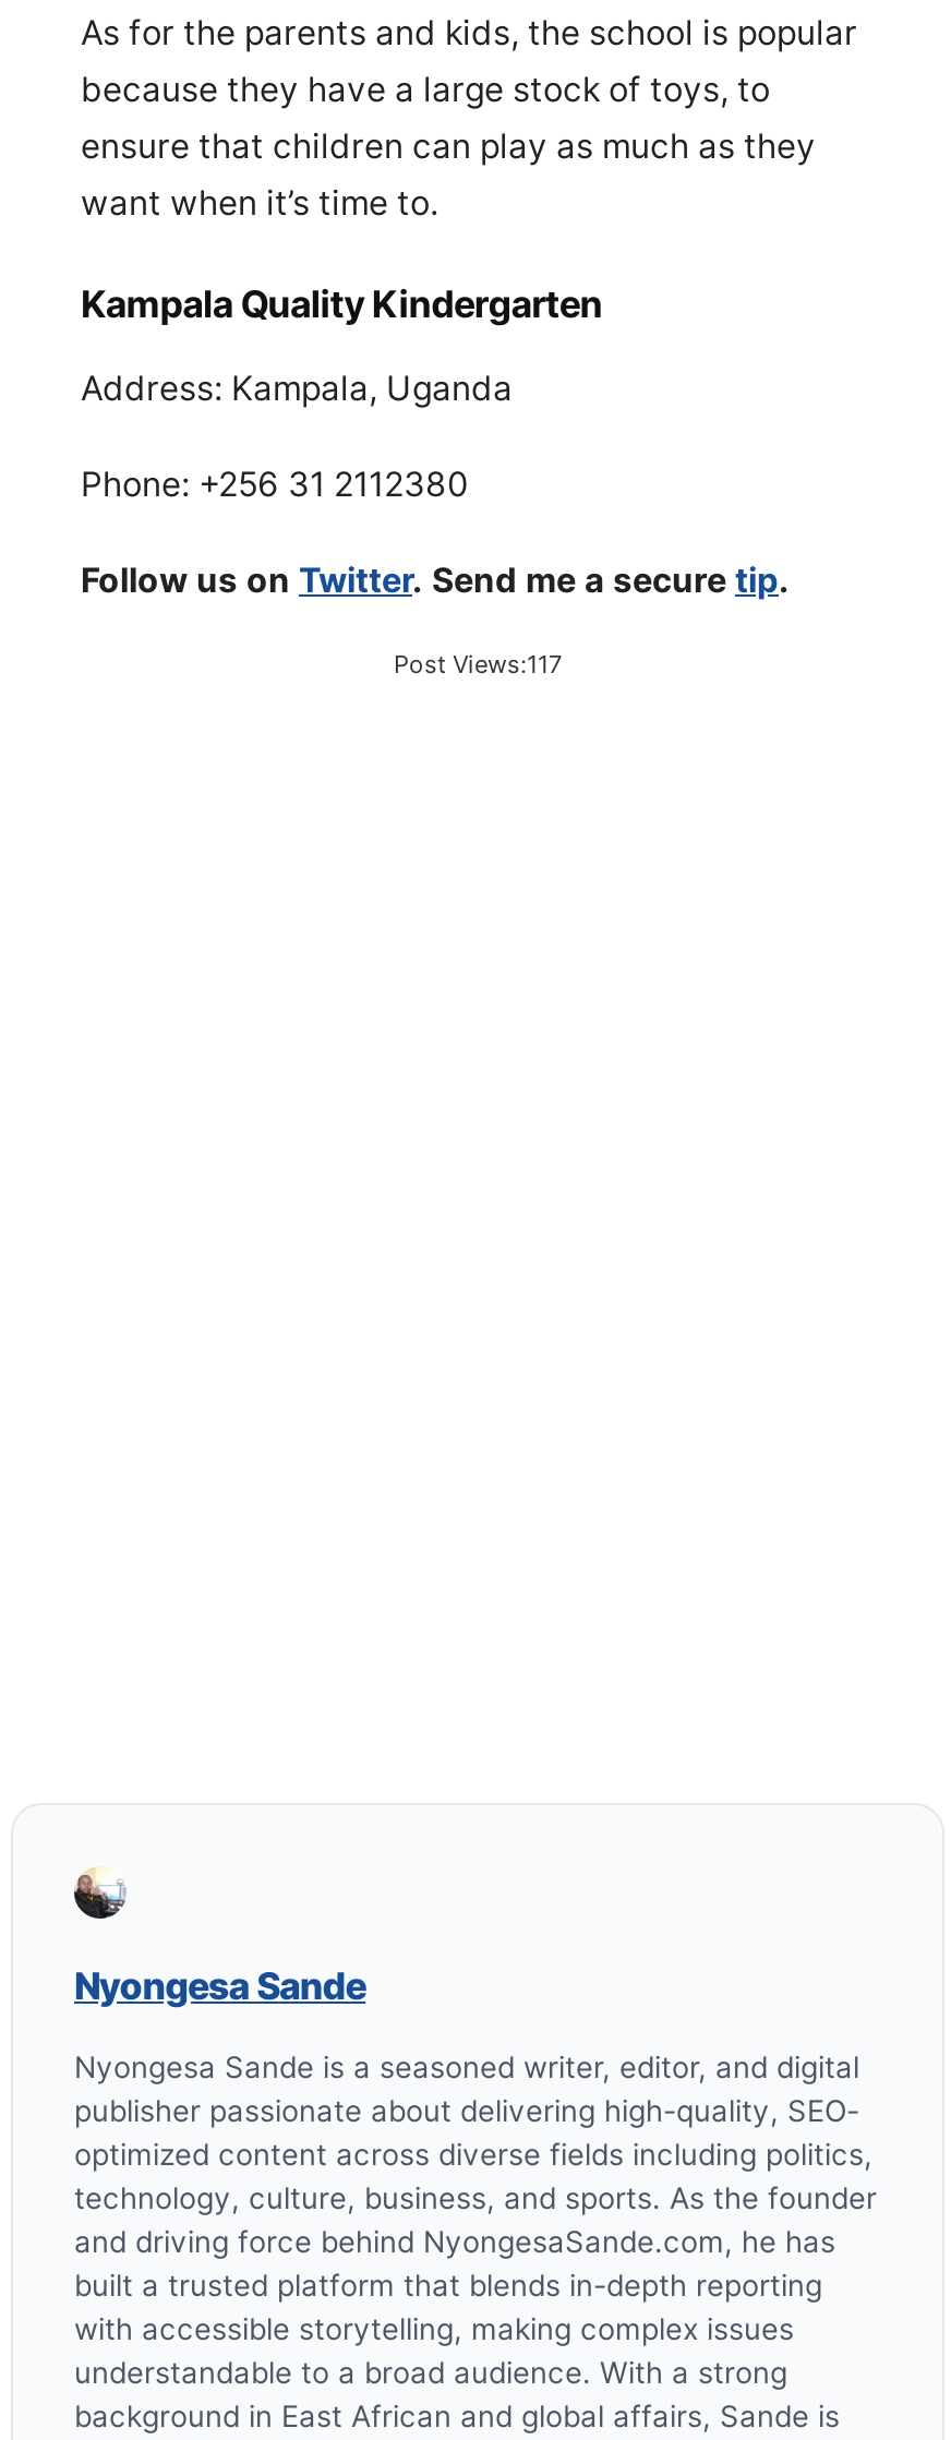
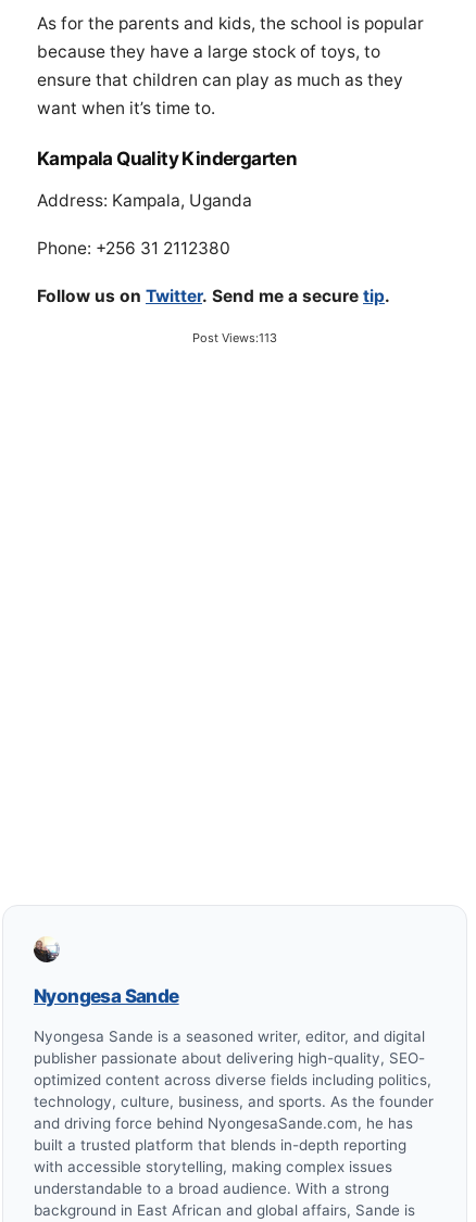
- Post Views:117
+ Post Views:113
